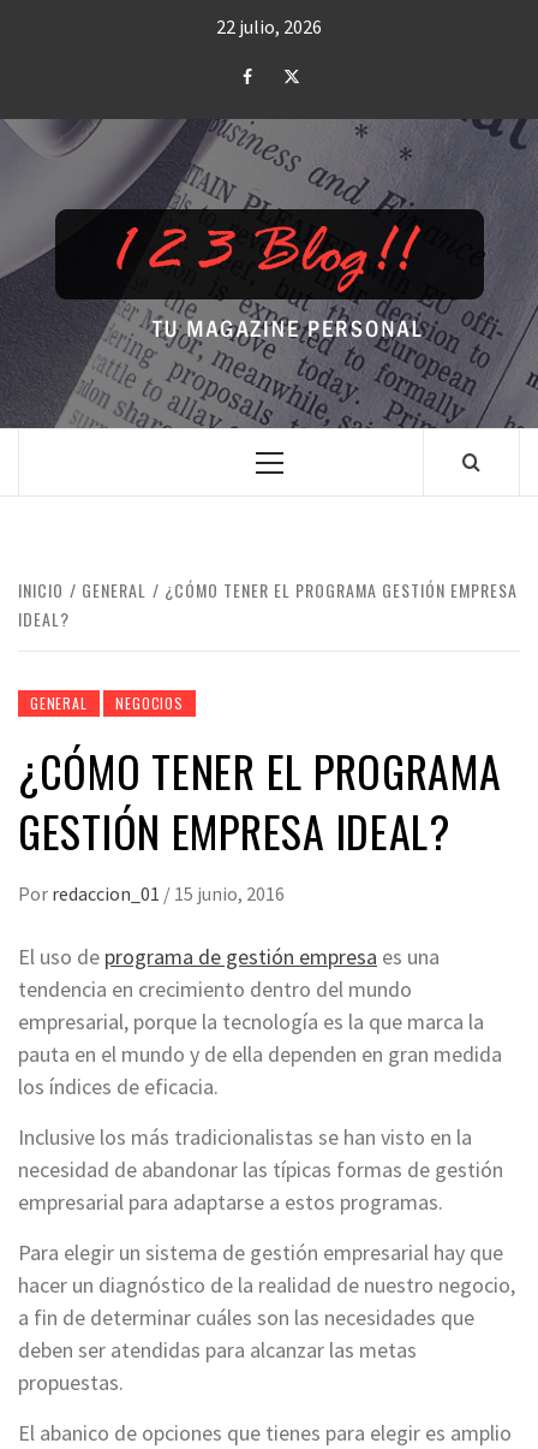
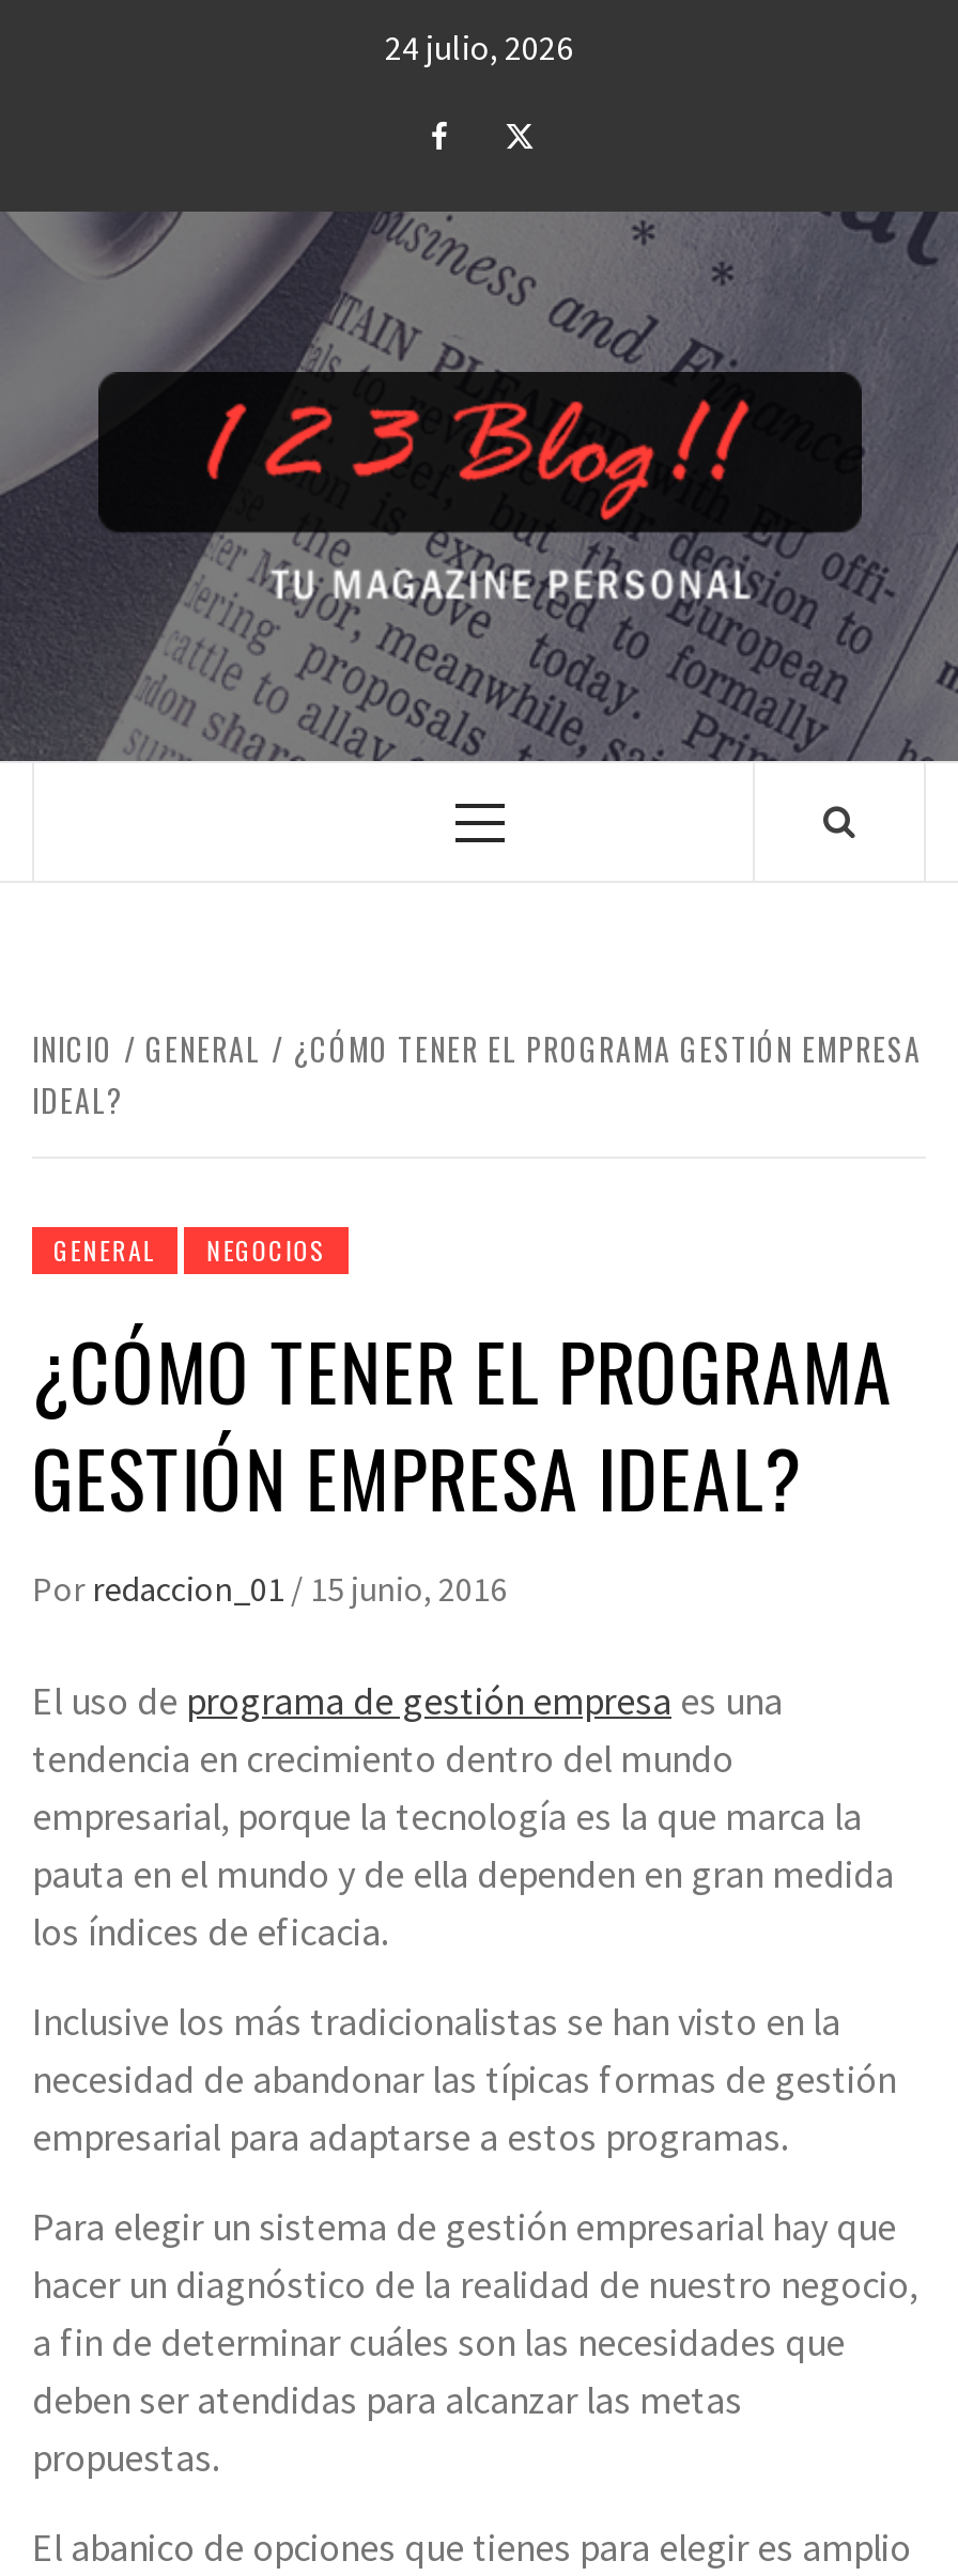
- 22 julio, 2026
+ 24 julio, 2026
